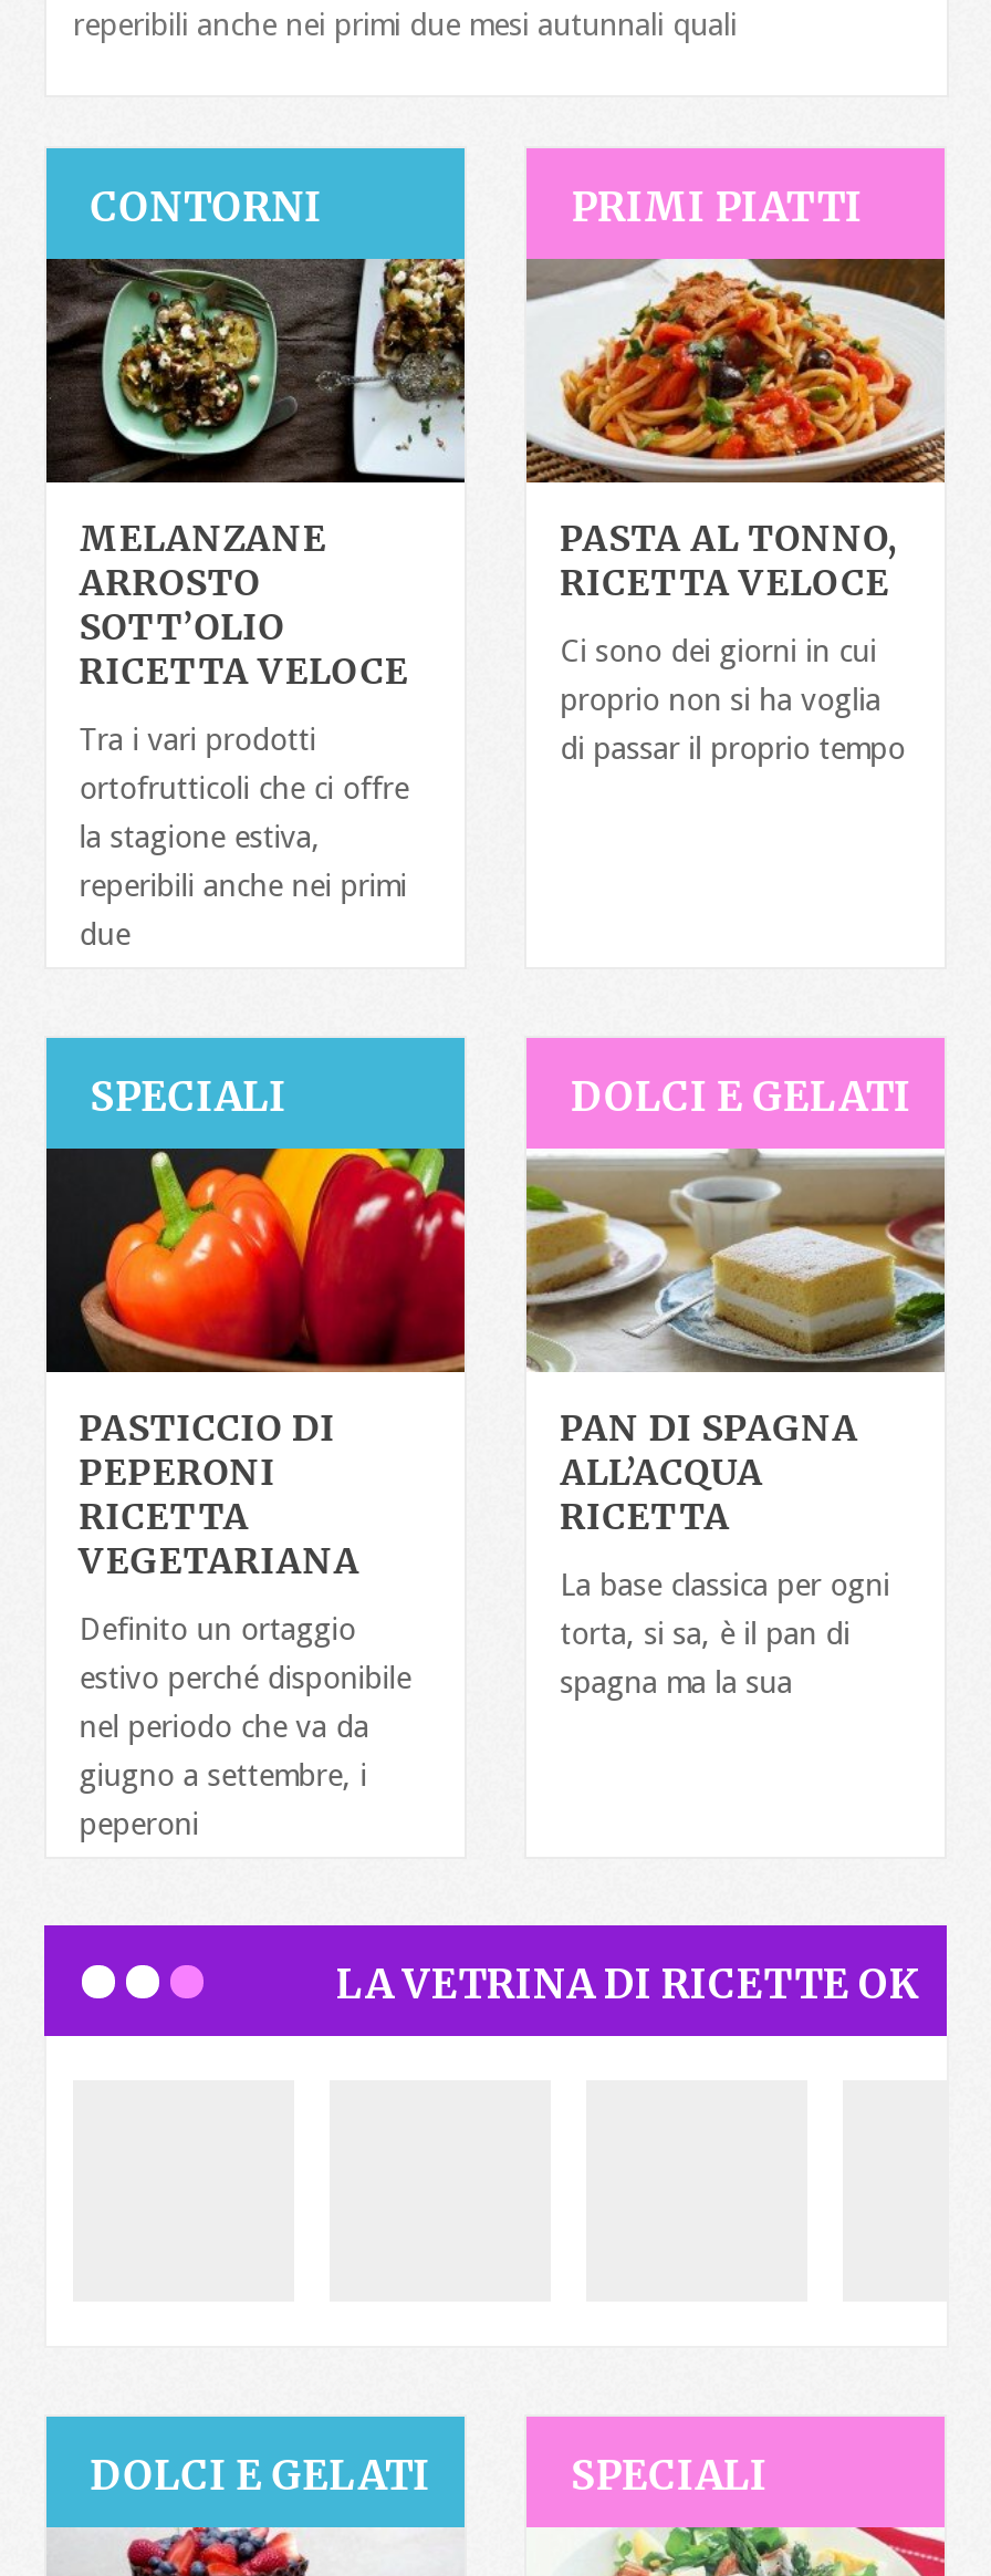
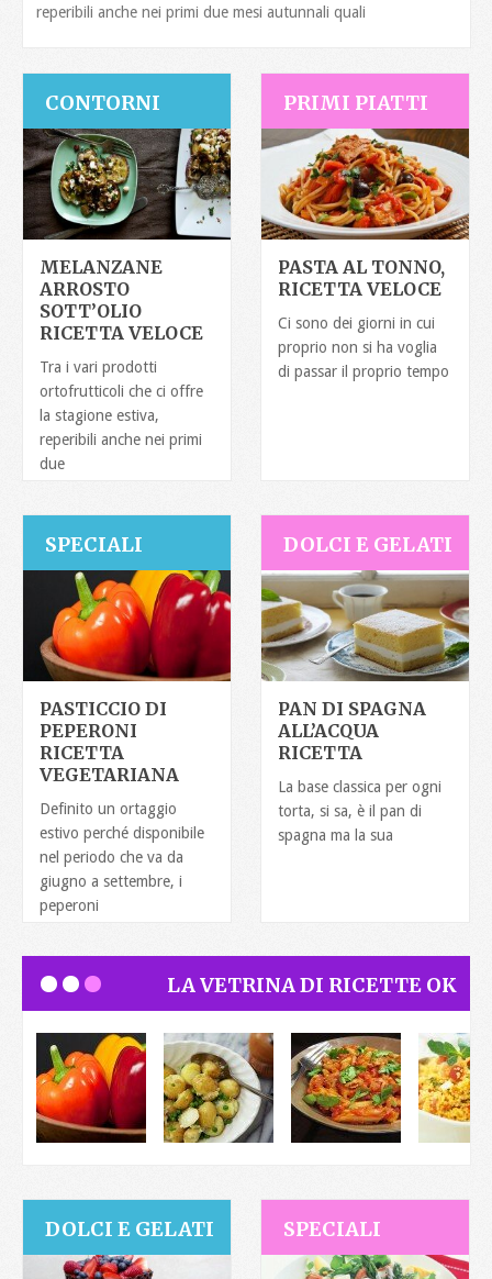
+ [image]

+ [image]

+ [image]

+ [image]
